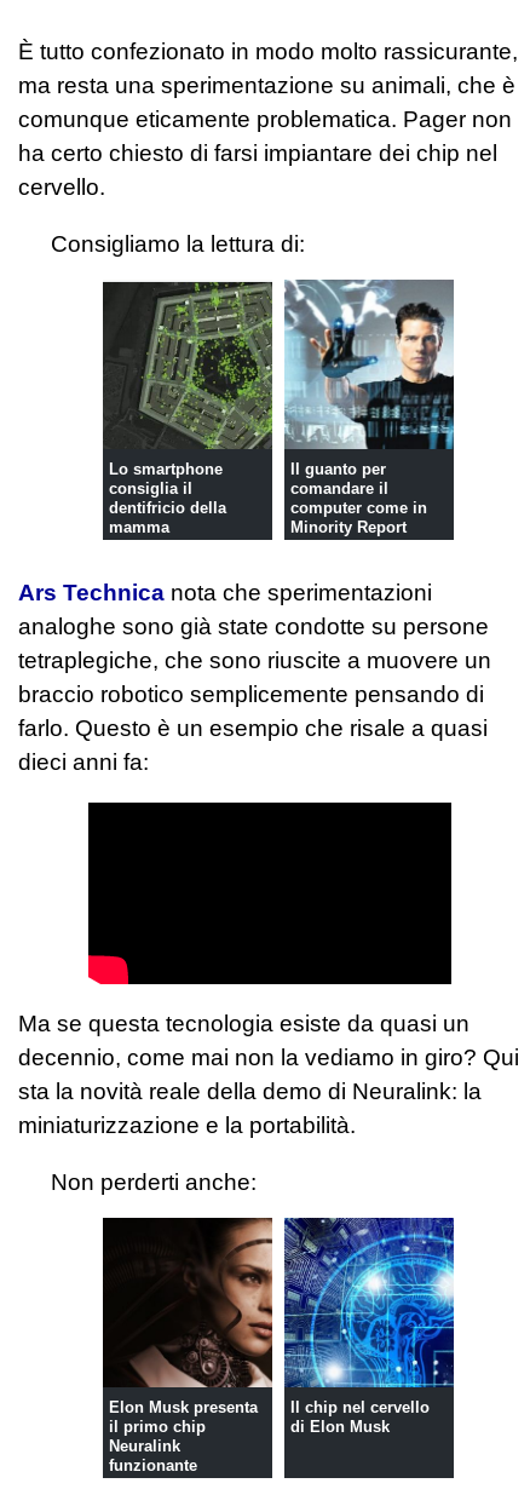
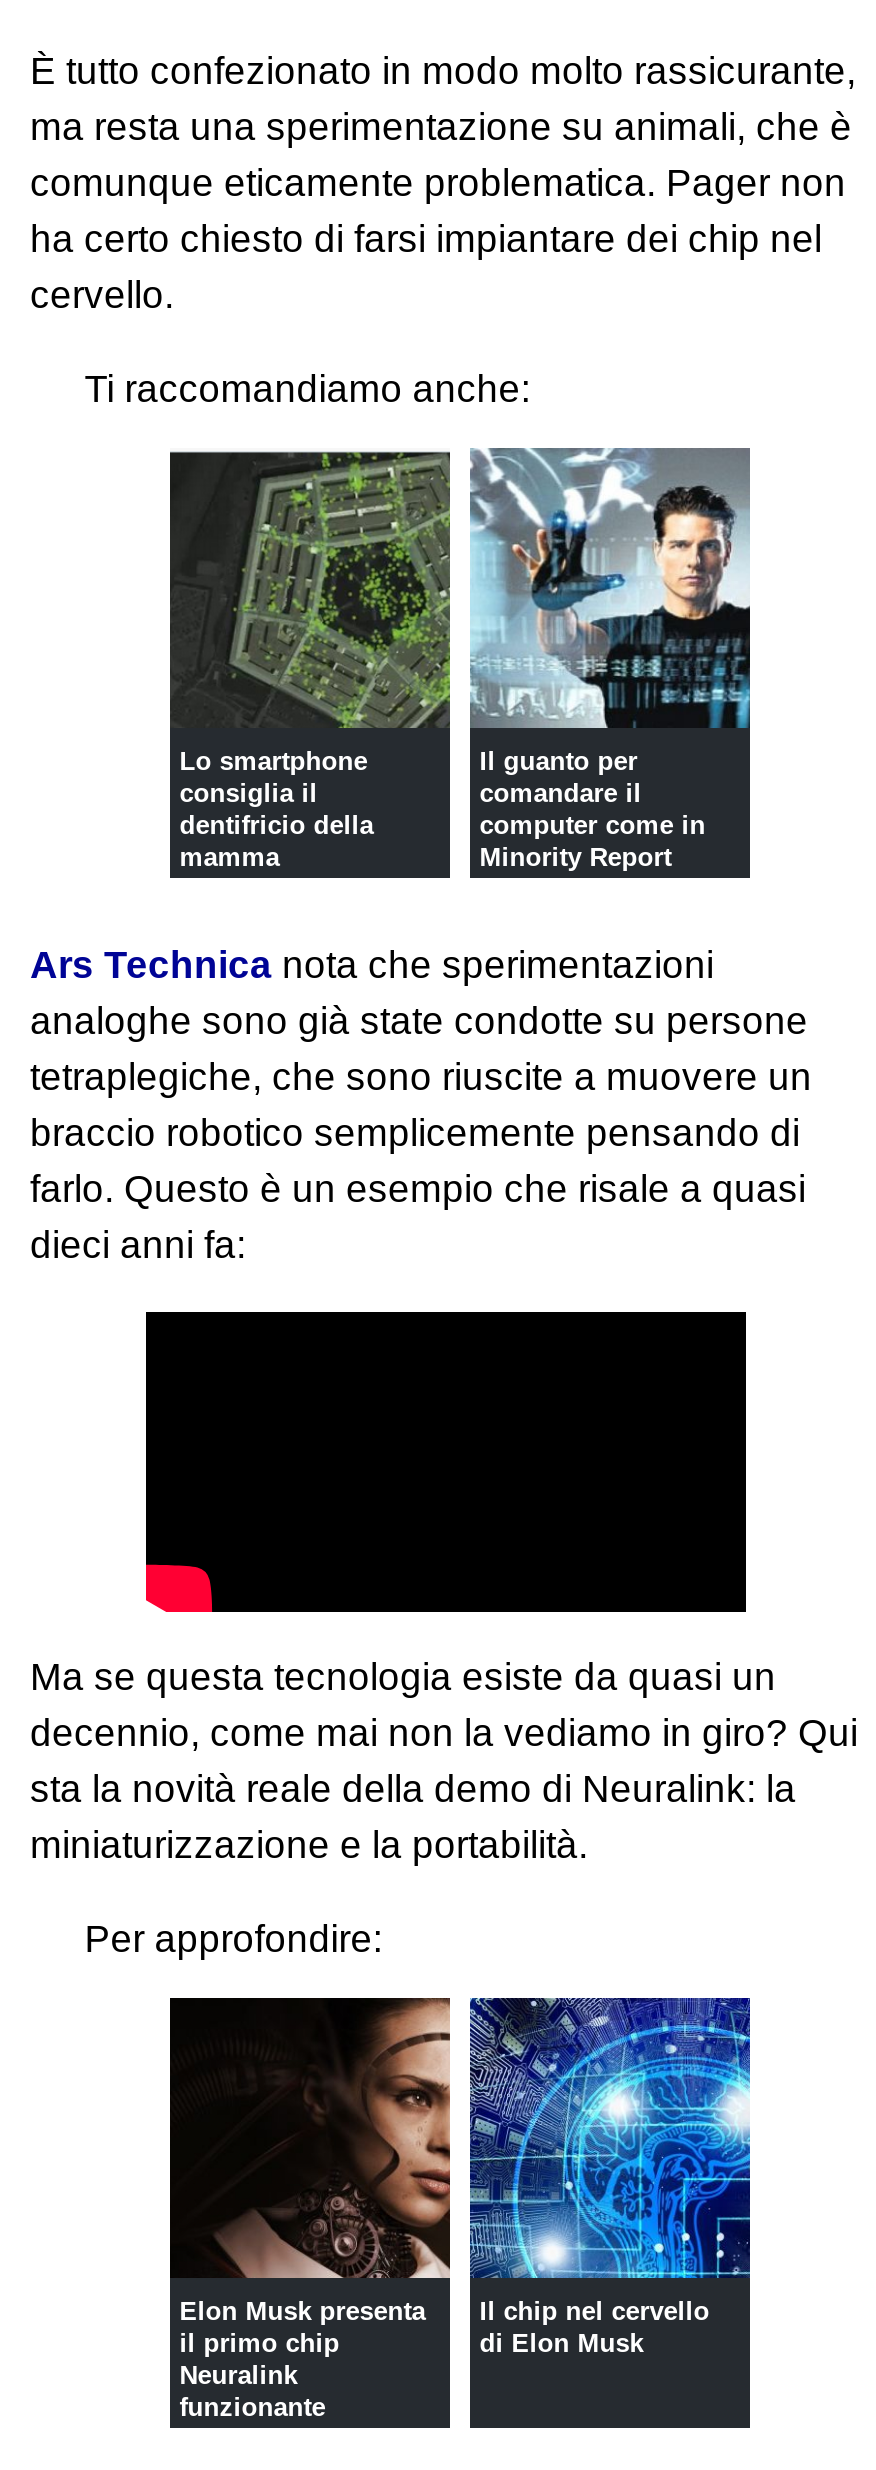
- Consigliamo la lettura di:
+ Ti raccomandiamo anche:

- Non perderti anche:
+ Per approfondire:
